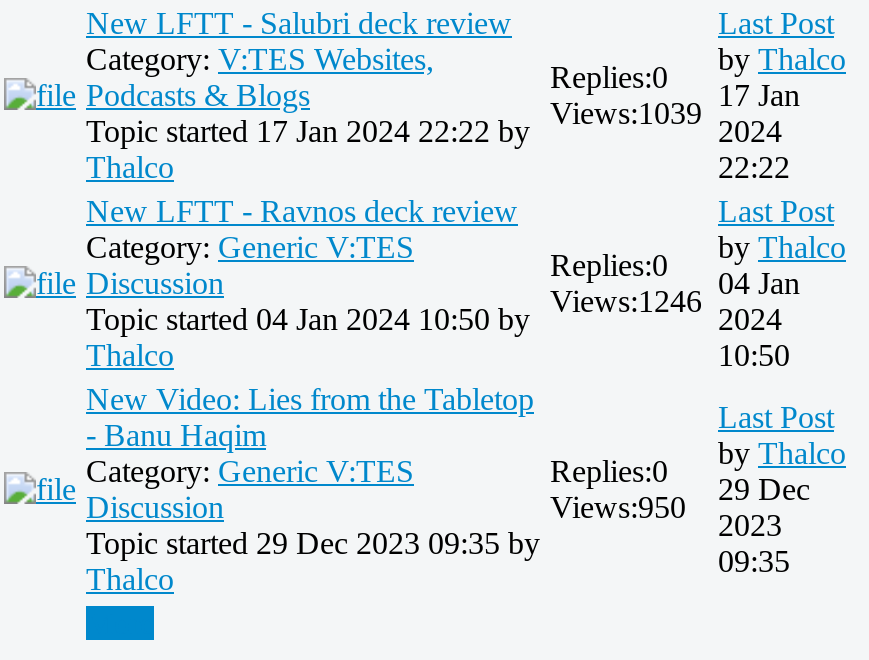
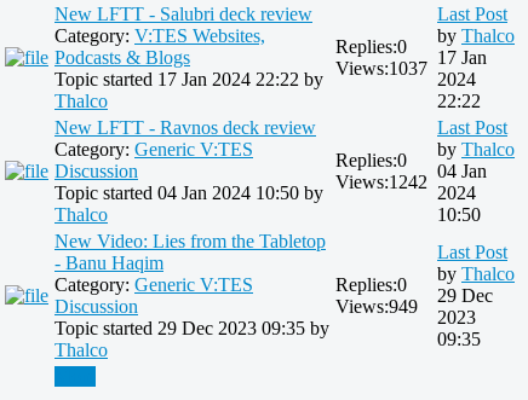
- Views:1039
+ Views:1037

- Views:1246
+ Views:1242

- Views:950
+ Views:949
